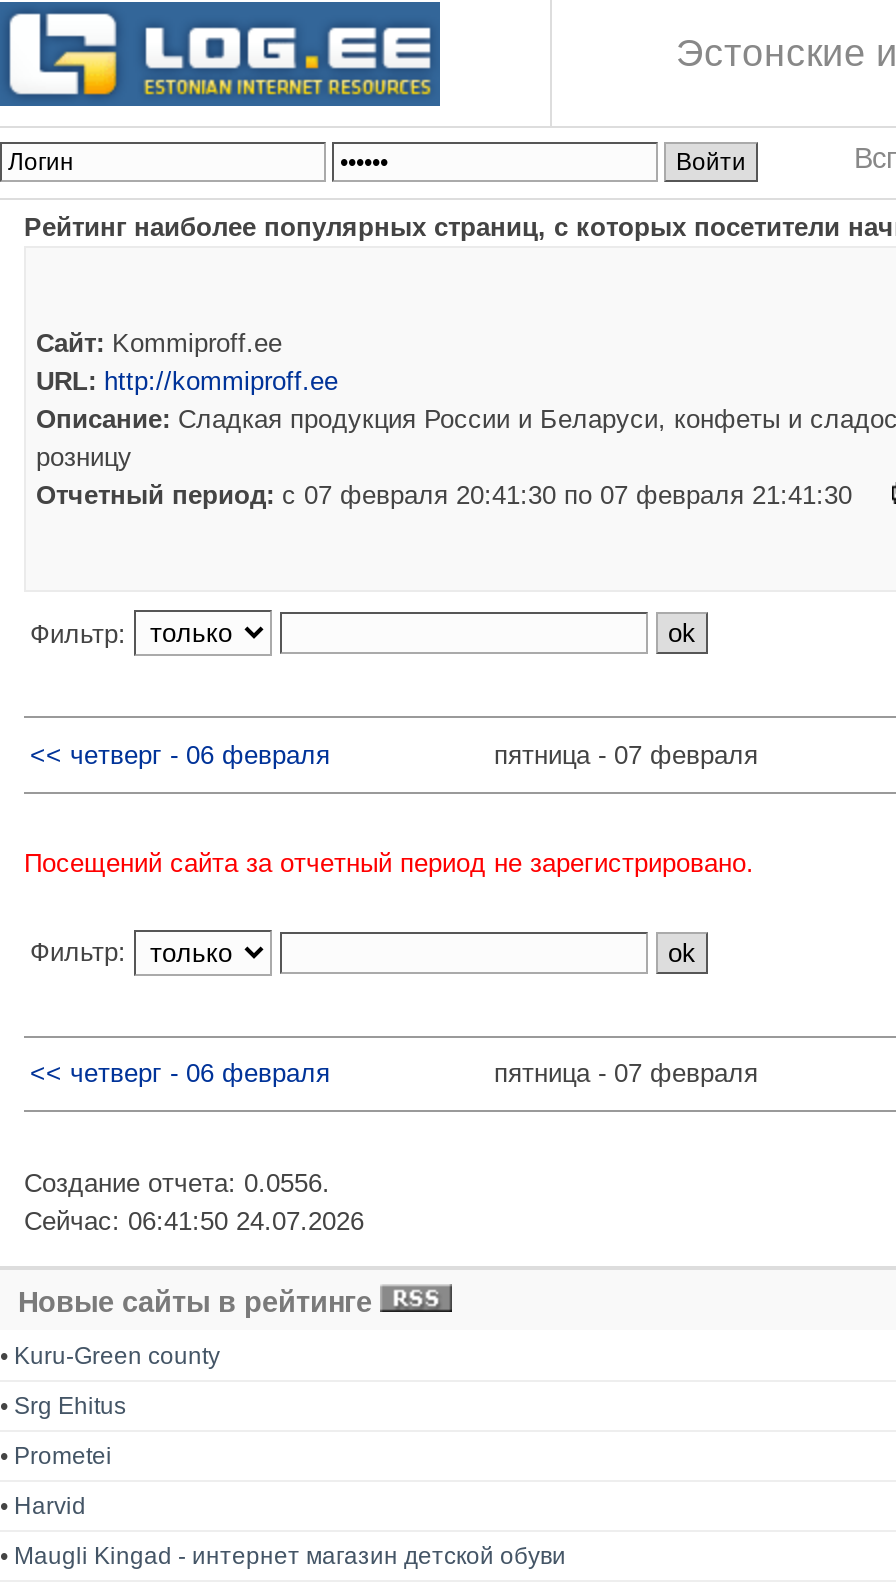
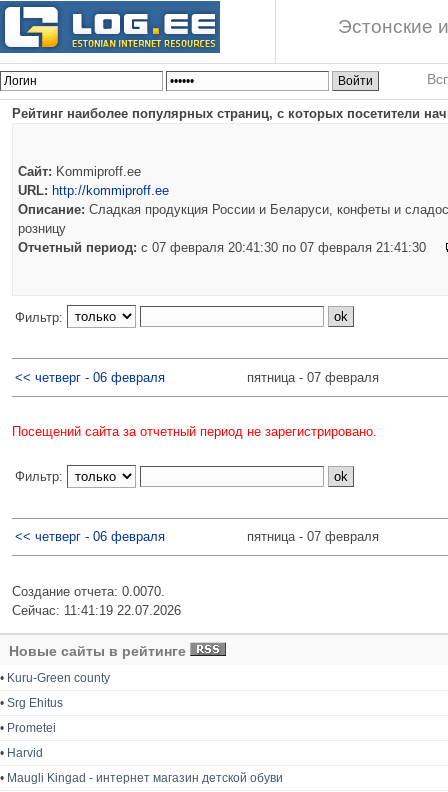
- Создание отчета: 0.0556.
+ Создание отчета: 0.0070.

- Сейчас: 06:41:50 24.07.2026
+ Сейчас: 11:41:19 22.07.2026
